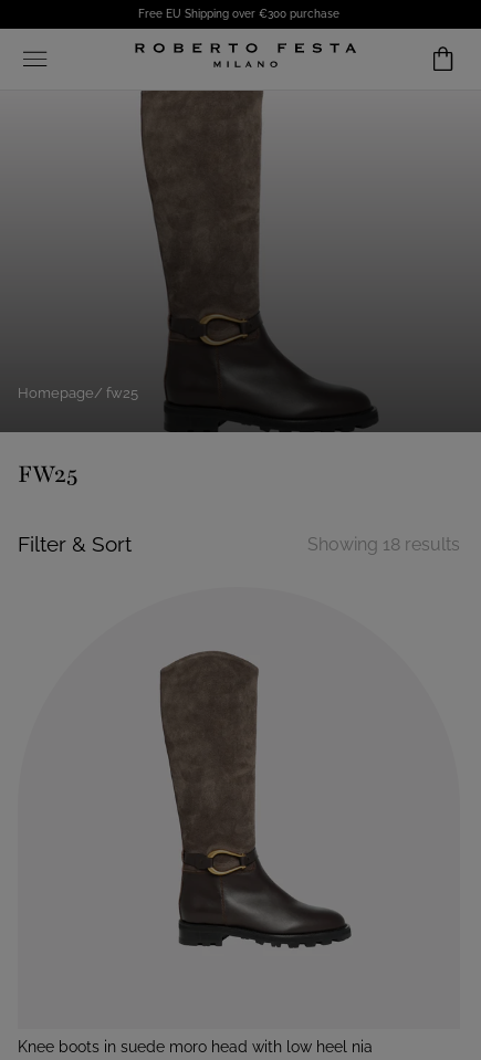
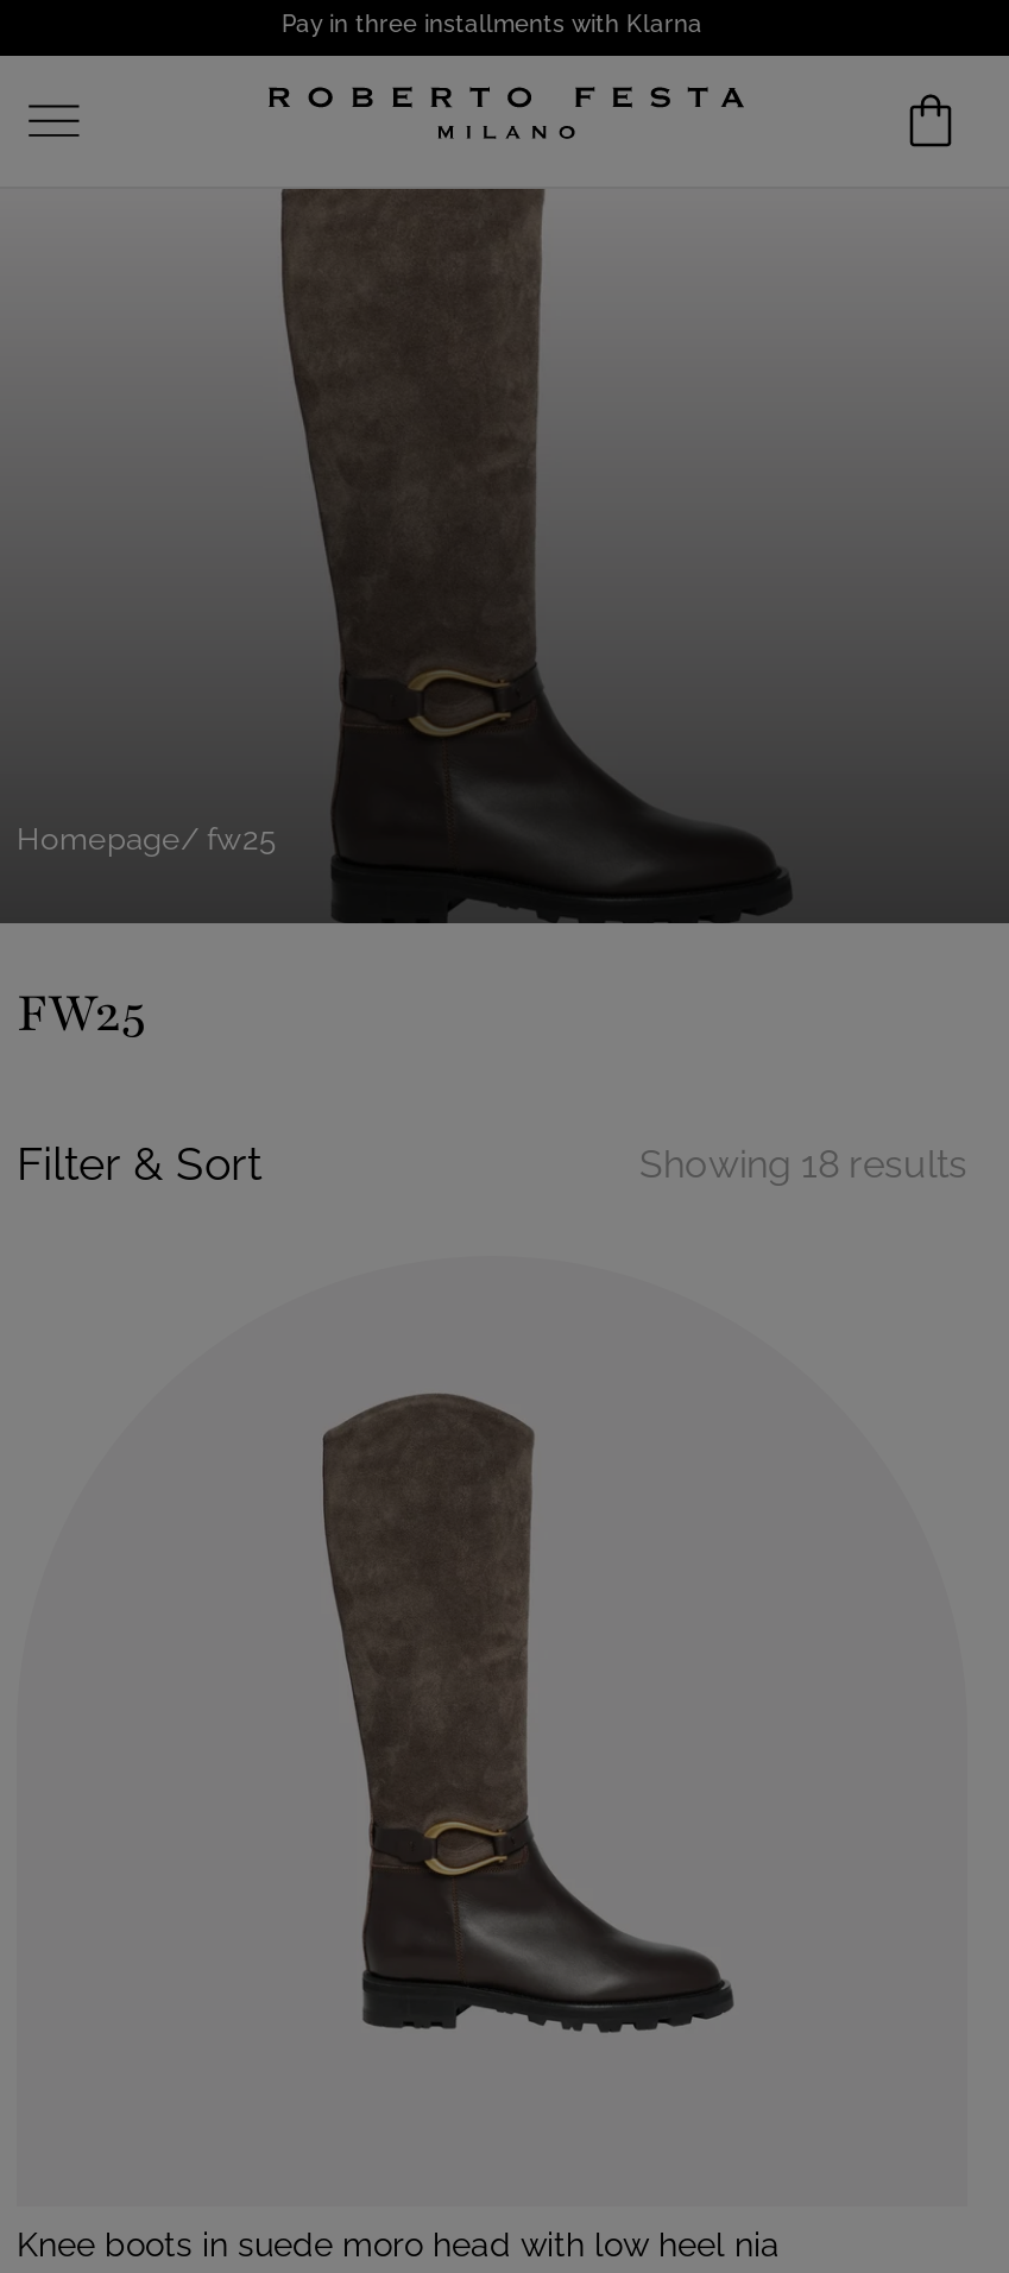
- Free EU Shipping over €300 purchase
+ Pay in three installments with Klarna
